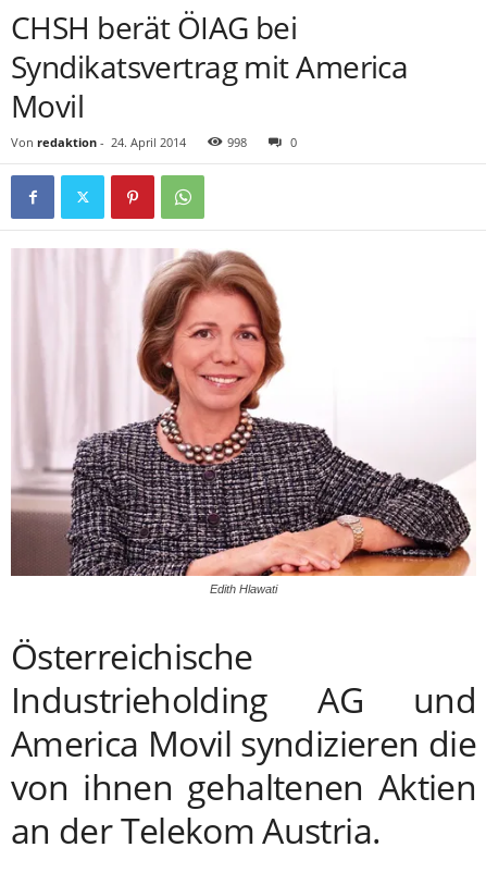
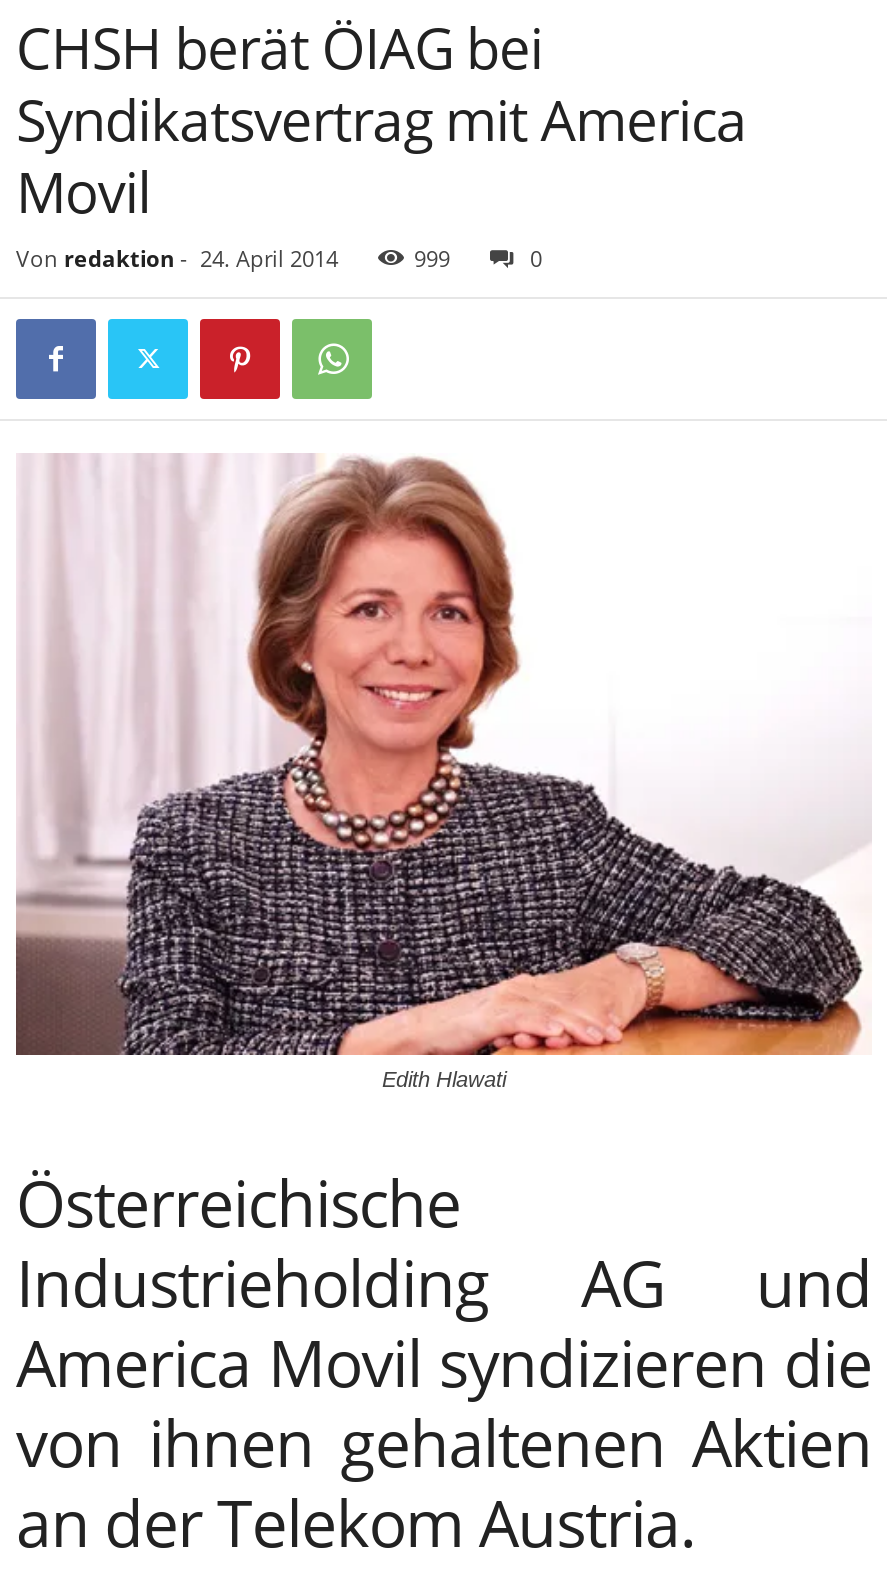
- 998
+ 999
